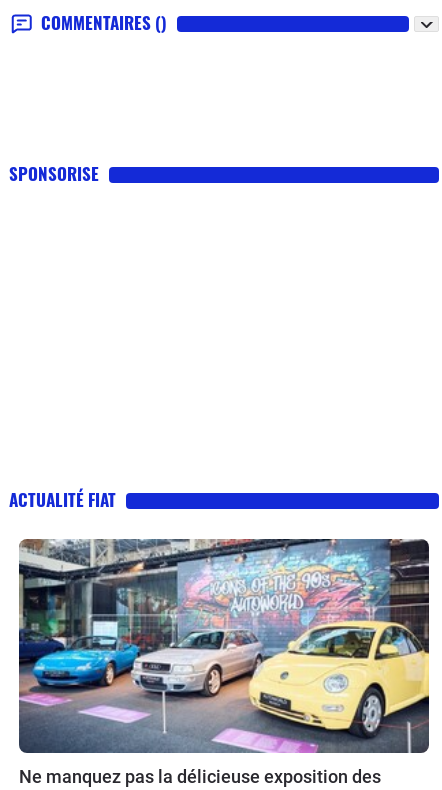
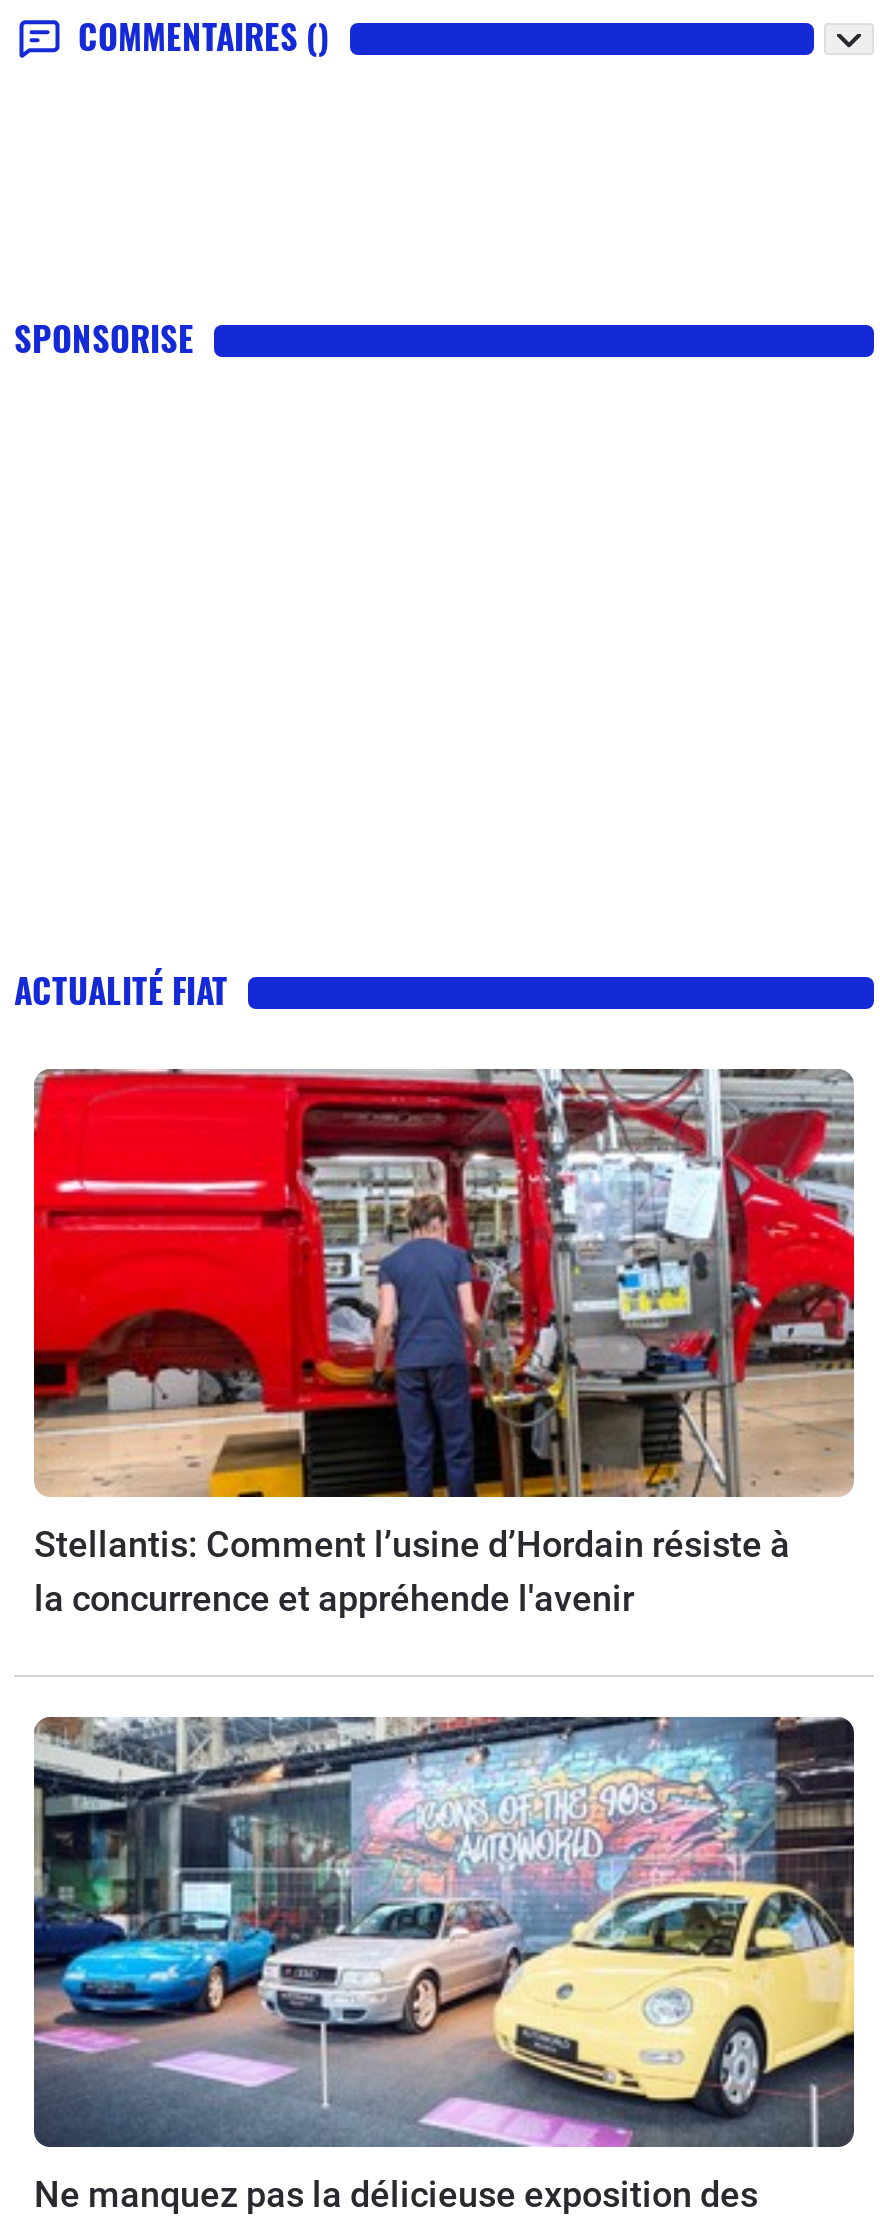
+ [image]
+ Stellantis: Comment l’usine d’Hordain résiste à
+ la concurrence et appréhende l'avenir
